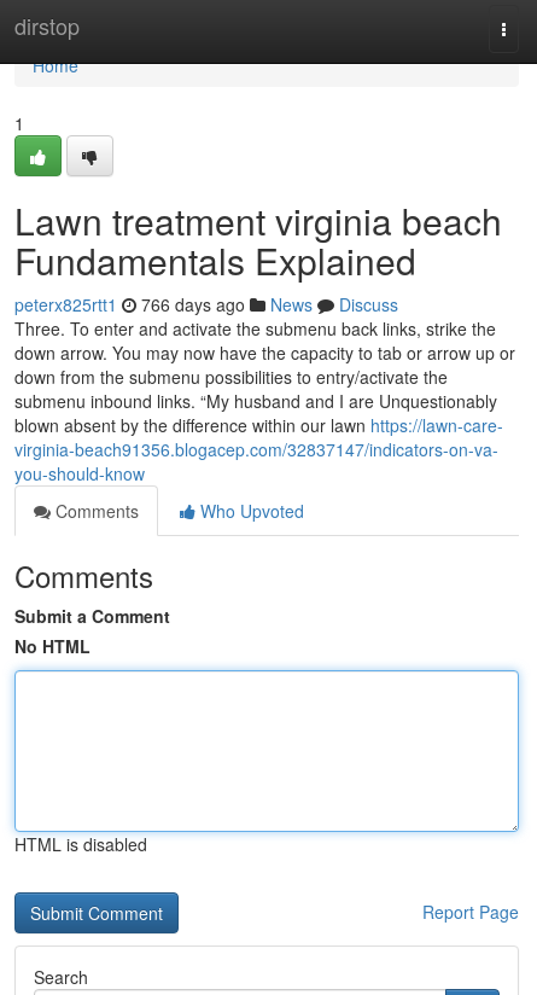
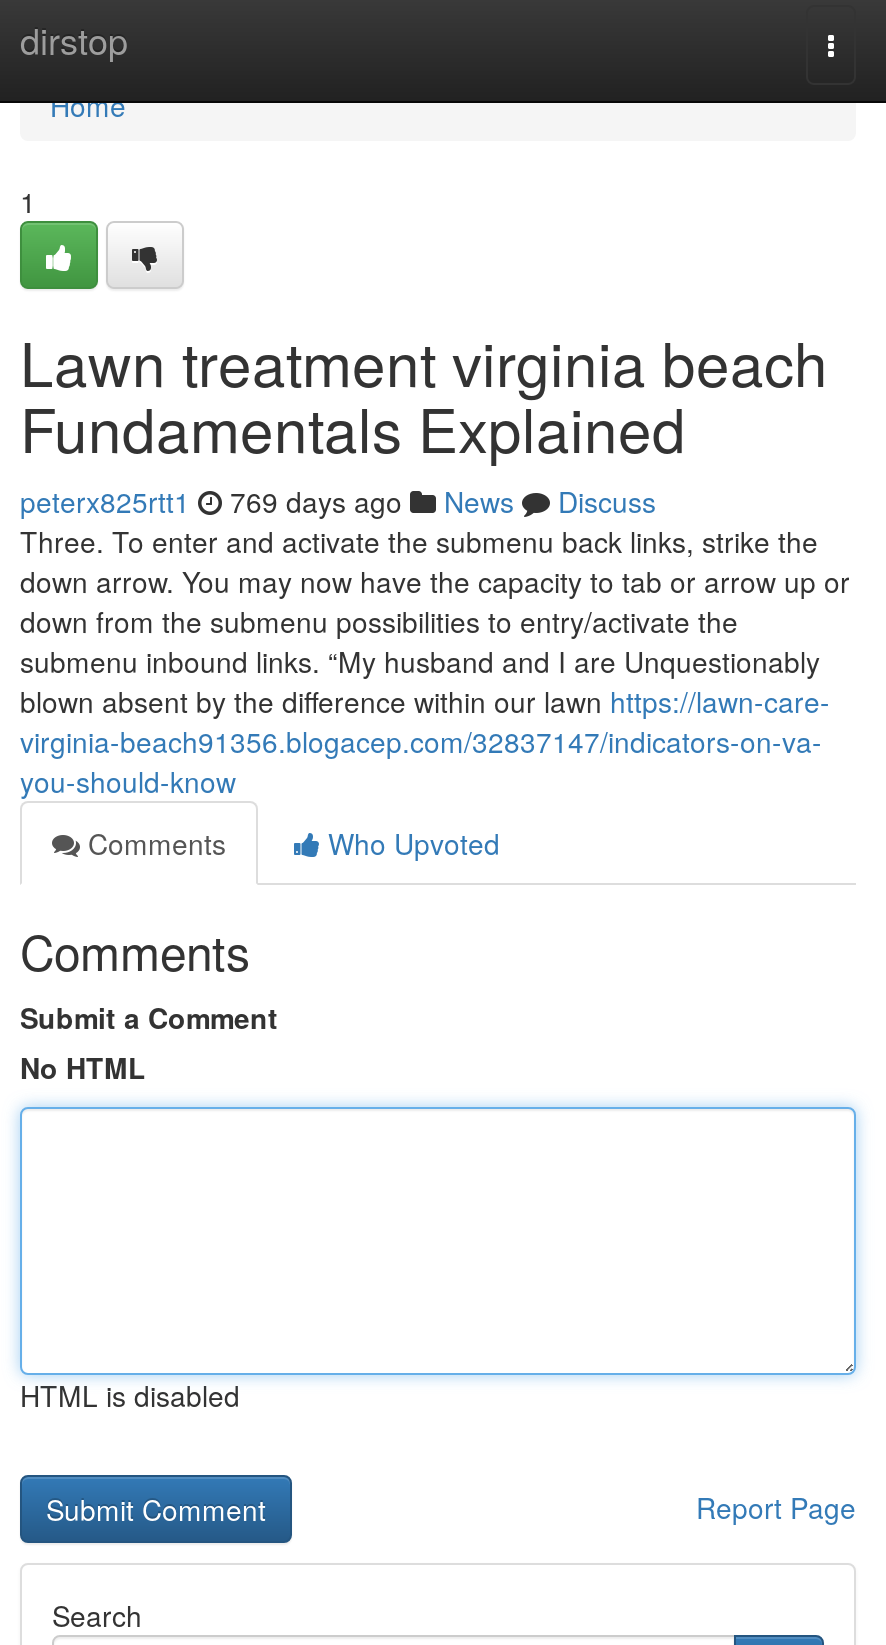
- peterx825rtt1 766 days ago News Discuss
+ peterx825rtt1 769 days ago News Discuss
